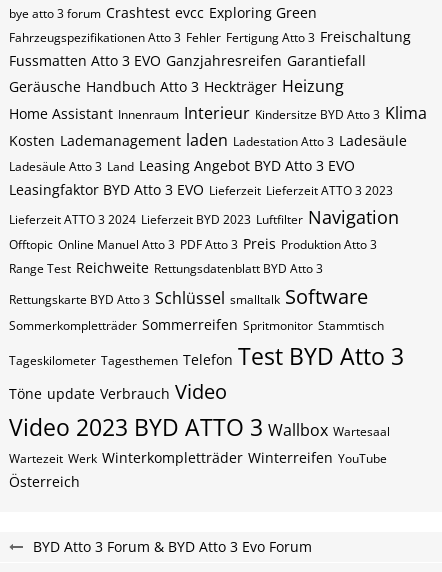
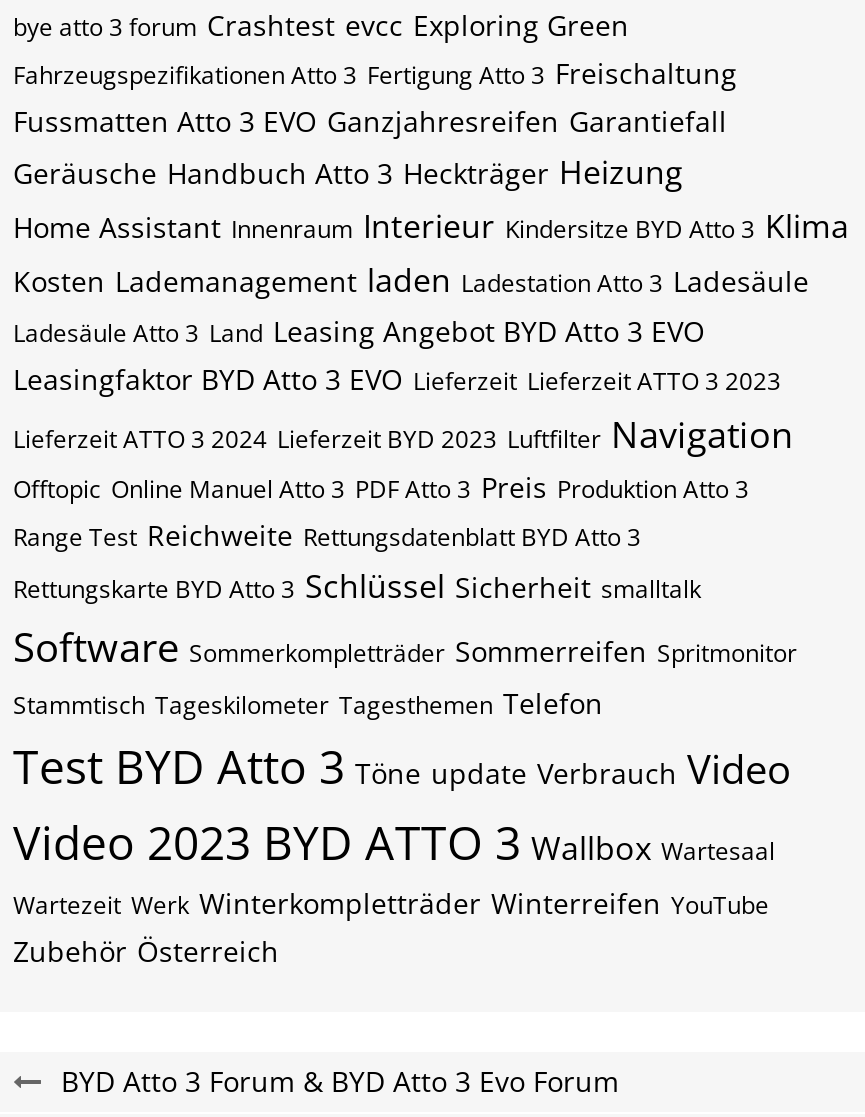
- Fahrzeugspezifikationen Atto 3 Fehler Fertigung Atto 3 Freischaltung
+ Fahrzeugspezifikationen Atto 3 Fertigung Atto 3 Freischaltung

- Rettungskarte BYD Atto 3 Schlüssel smalltalk Software
- Sommerkompletträder Sommerreifen Spritmonitor Stammtisch
- Tageskilometer Tagesthemen Telefon Test BYD Atto 3
- Töne update Verbrauch Video
+ Rettungskarte BYD Atto 3 Schlüssel Sicherheit smalltalk
+ Software Sommerkompletträder Sommerreifen Spritmonitor
+ Stammtisch Tageskilometer Tagesthemen Telefon
+ Test BYD Atto 3 Töne update Verbrauch Video

- Österreich
+ Zubehör Österreich
